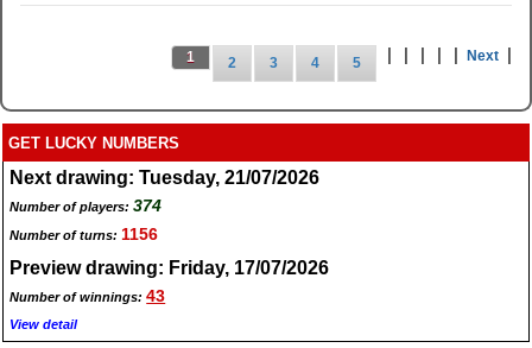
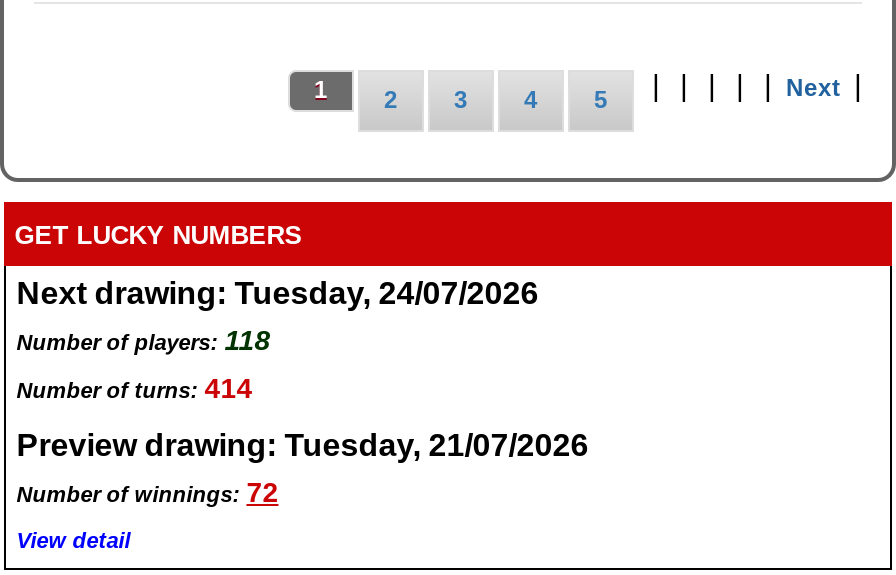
- Next drawing: Tuesday, 21/07/2026
+ Next drawing: Tuesday, 24/07/2026

- Number of players: 374
+ Number of players: 118

- Number of turns: 1156
+ Number of turns: 414

- Preview drawing: Friday, 17/07/2026
+ Preview drawing: Tuesday, 21/07/2026

- Number of winnings: 43
+ Number of winnings: 72
